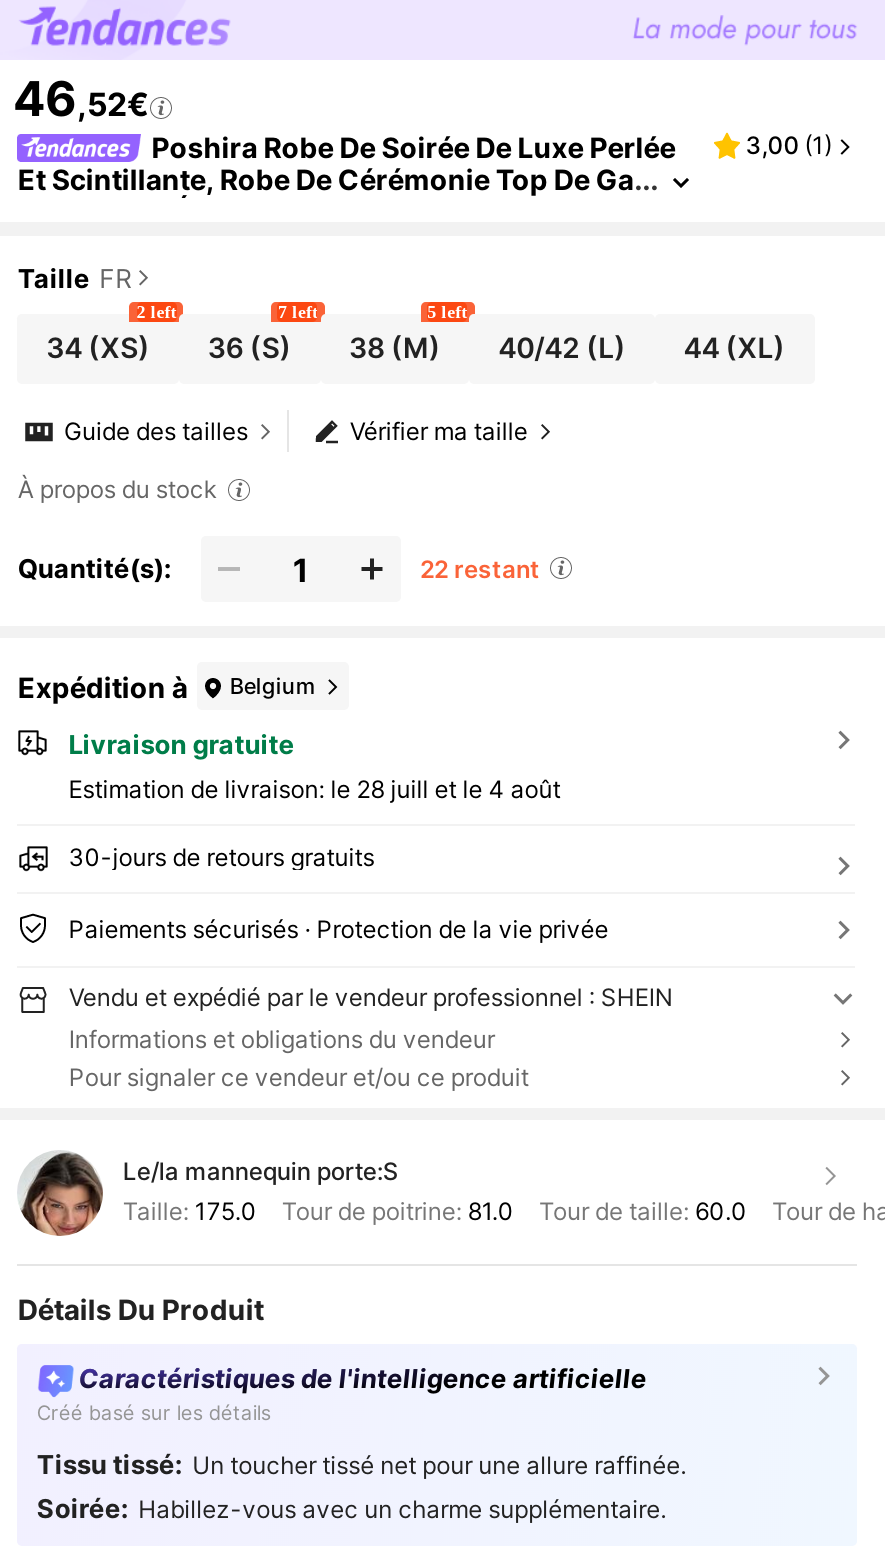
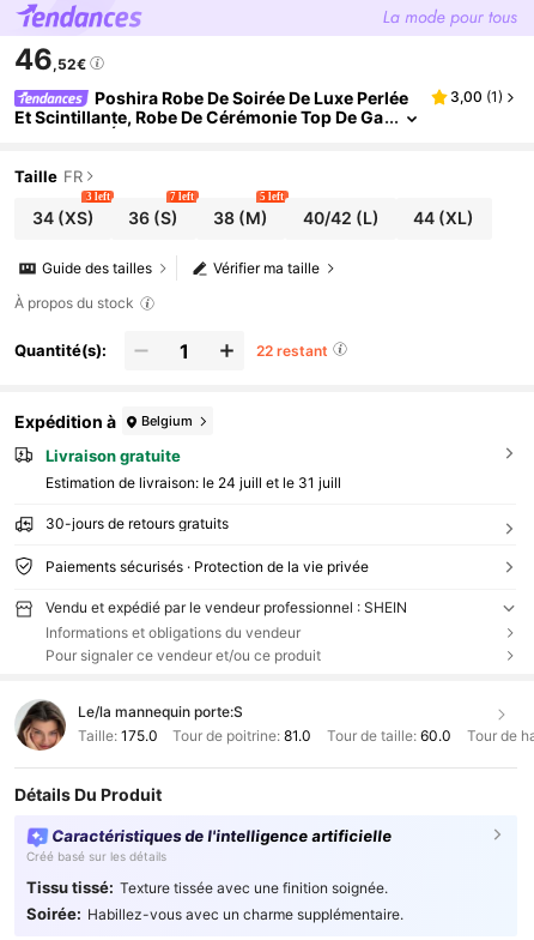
- 2 left
+ 3 left

- Estimation de livraison: le 28 juill et le 4 août
+ Estimation de livraison: le 24 juill et le 31 juill

- Tissu tissé: Un toucher tissé net pour une allure raffinée.
+ Tissu tissé: Texture tissée avec une finition soignée.
